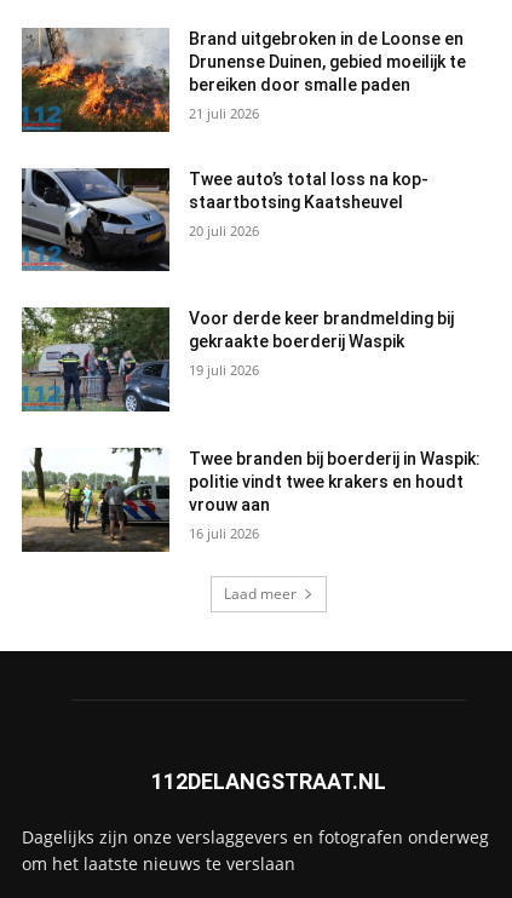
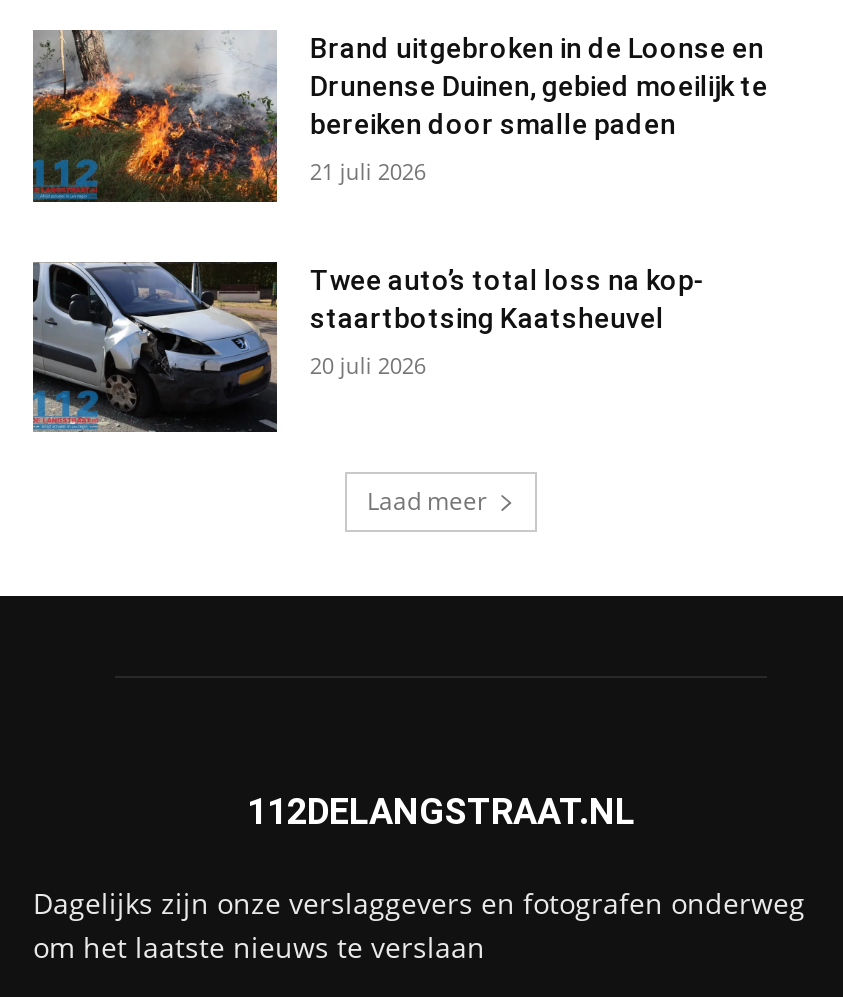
- [image]
- Voor derde keer brandmelding bij
- gekraakte boerderij Waspik
- 19 juli 2026

- [image]
- Twee branden bij boerderij in Waspik:
- politie vindt twee krakers en houdt
- vrouw aan
- 16 juli 2026
